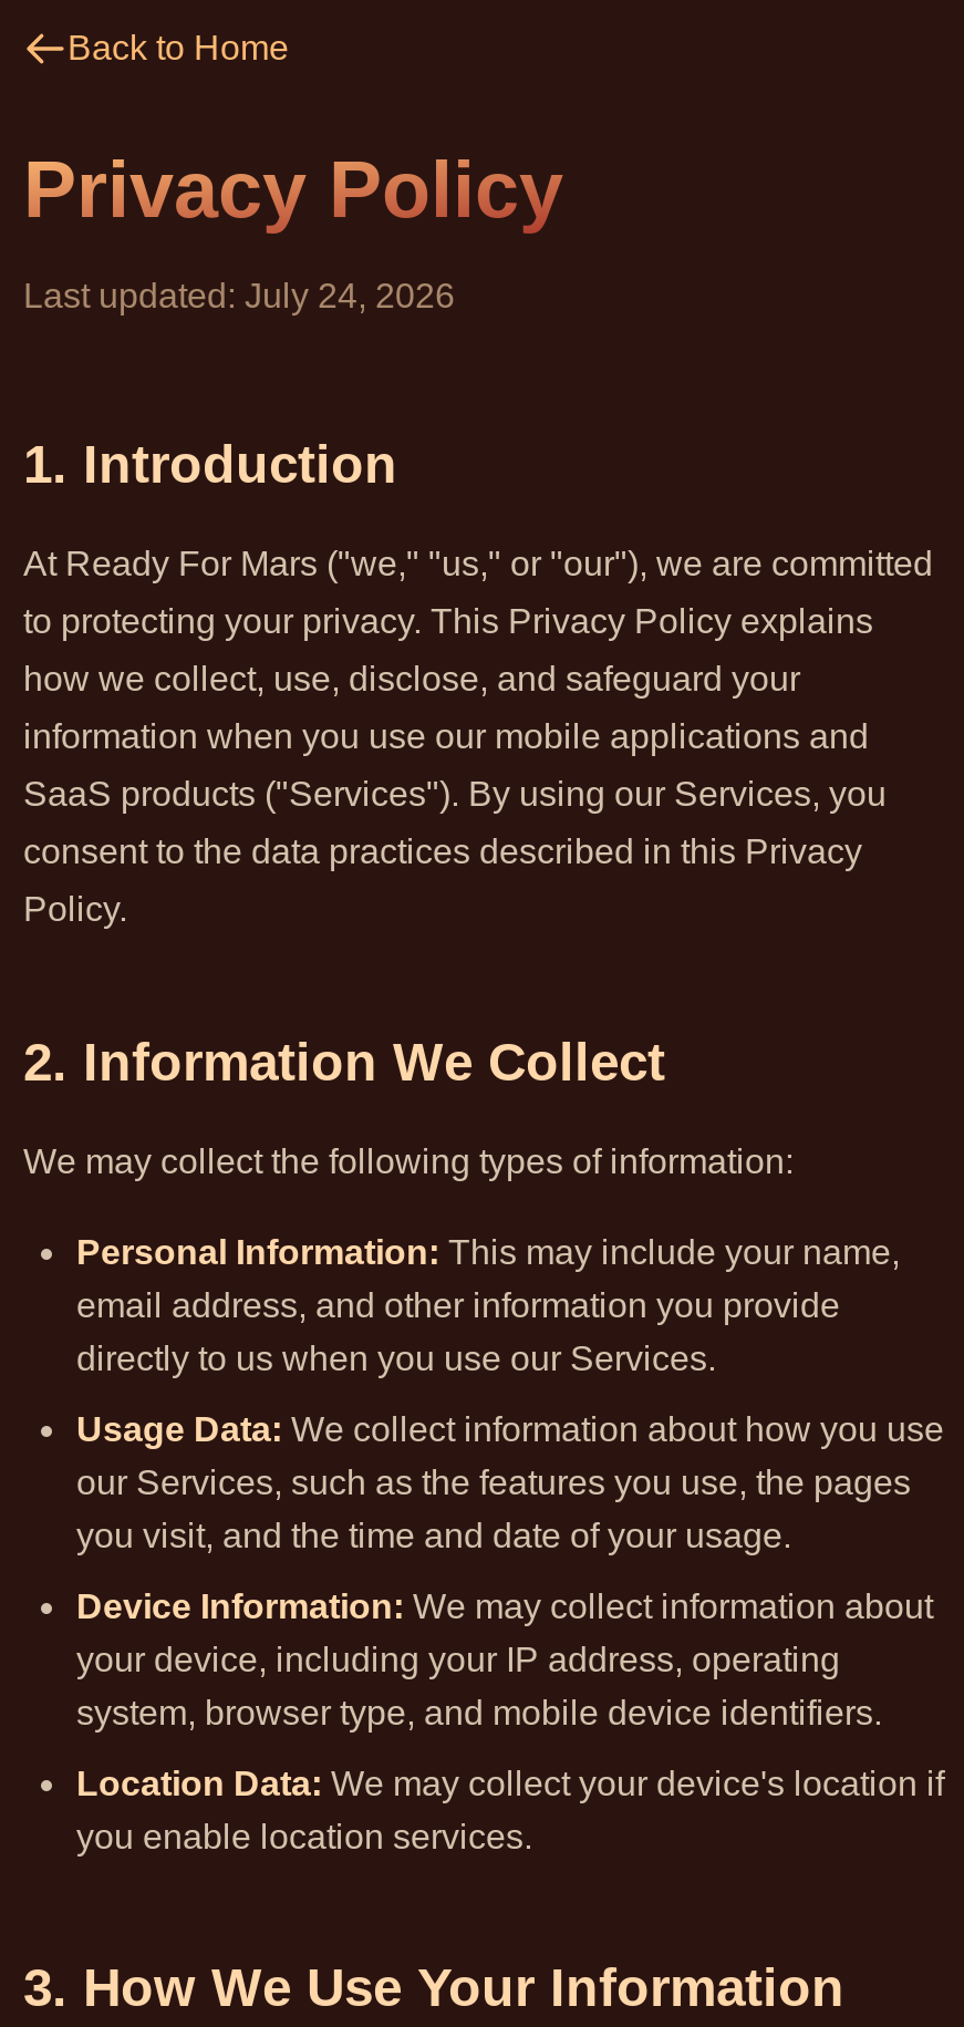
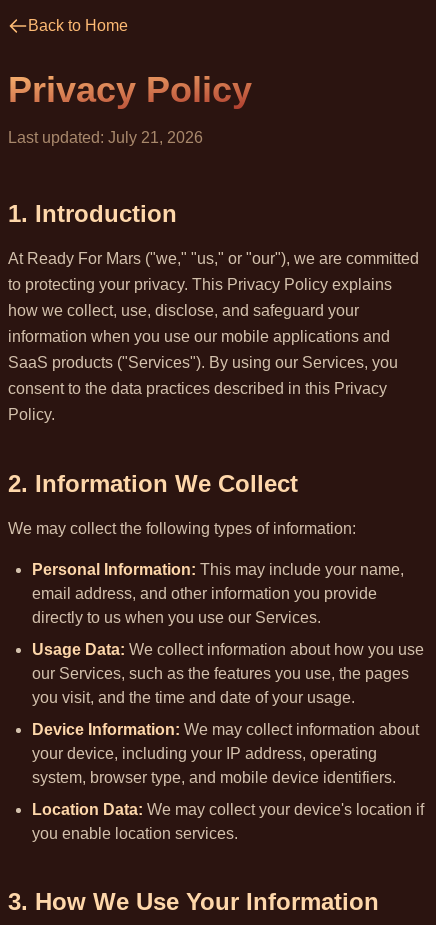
- Last updated: July 24, 2026
+ Last updated: July 21, 2026
